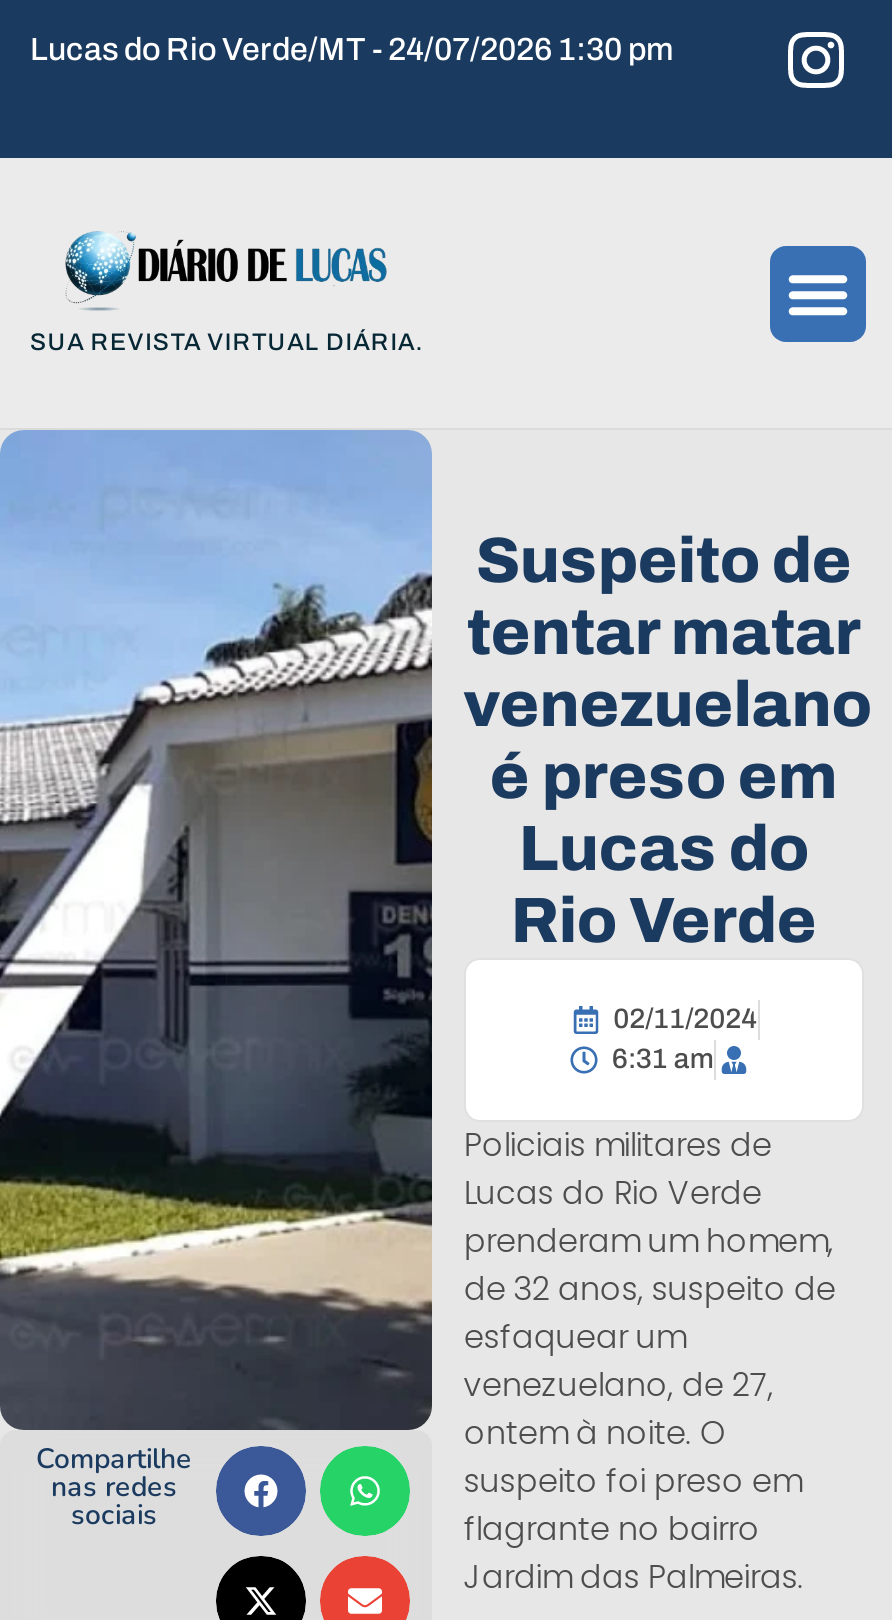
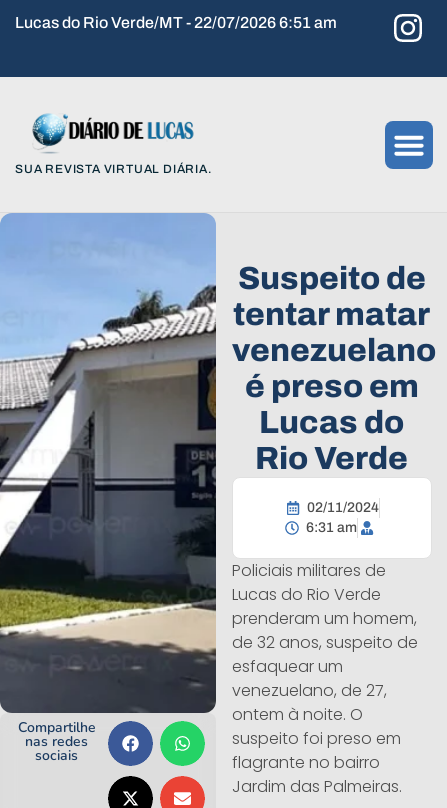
- Lucas do Rio Verde/MT - 24/07/2026 1:30 pm
+ Lucas do Rio Verde/MT - 22/07/2026 6:51 am
